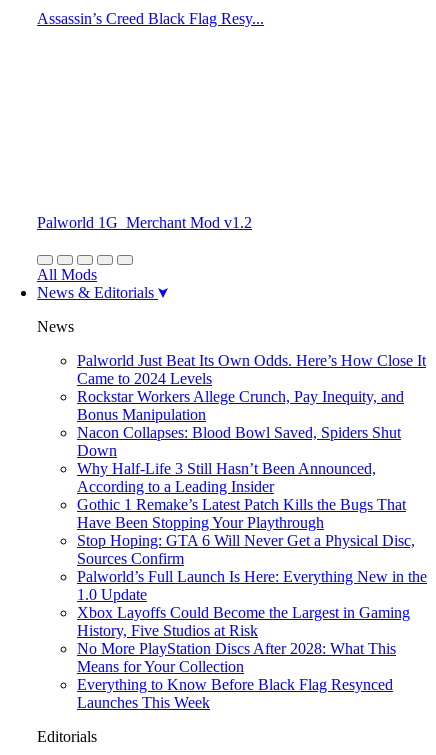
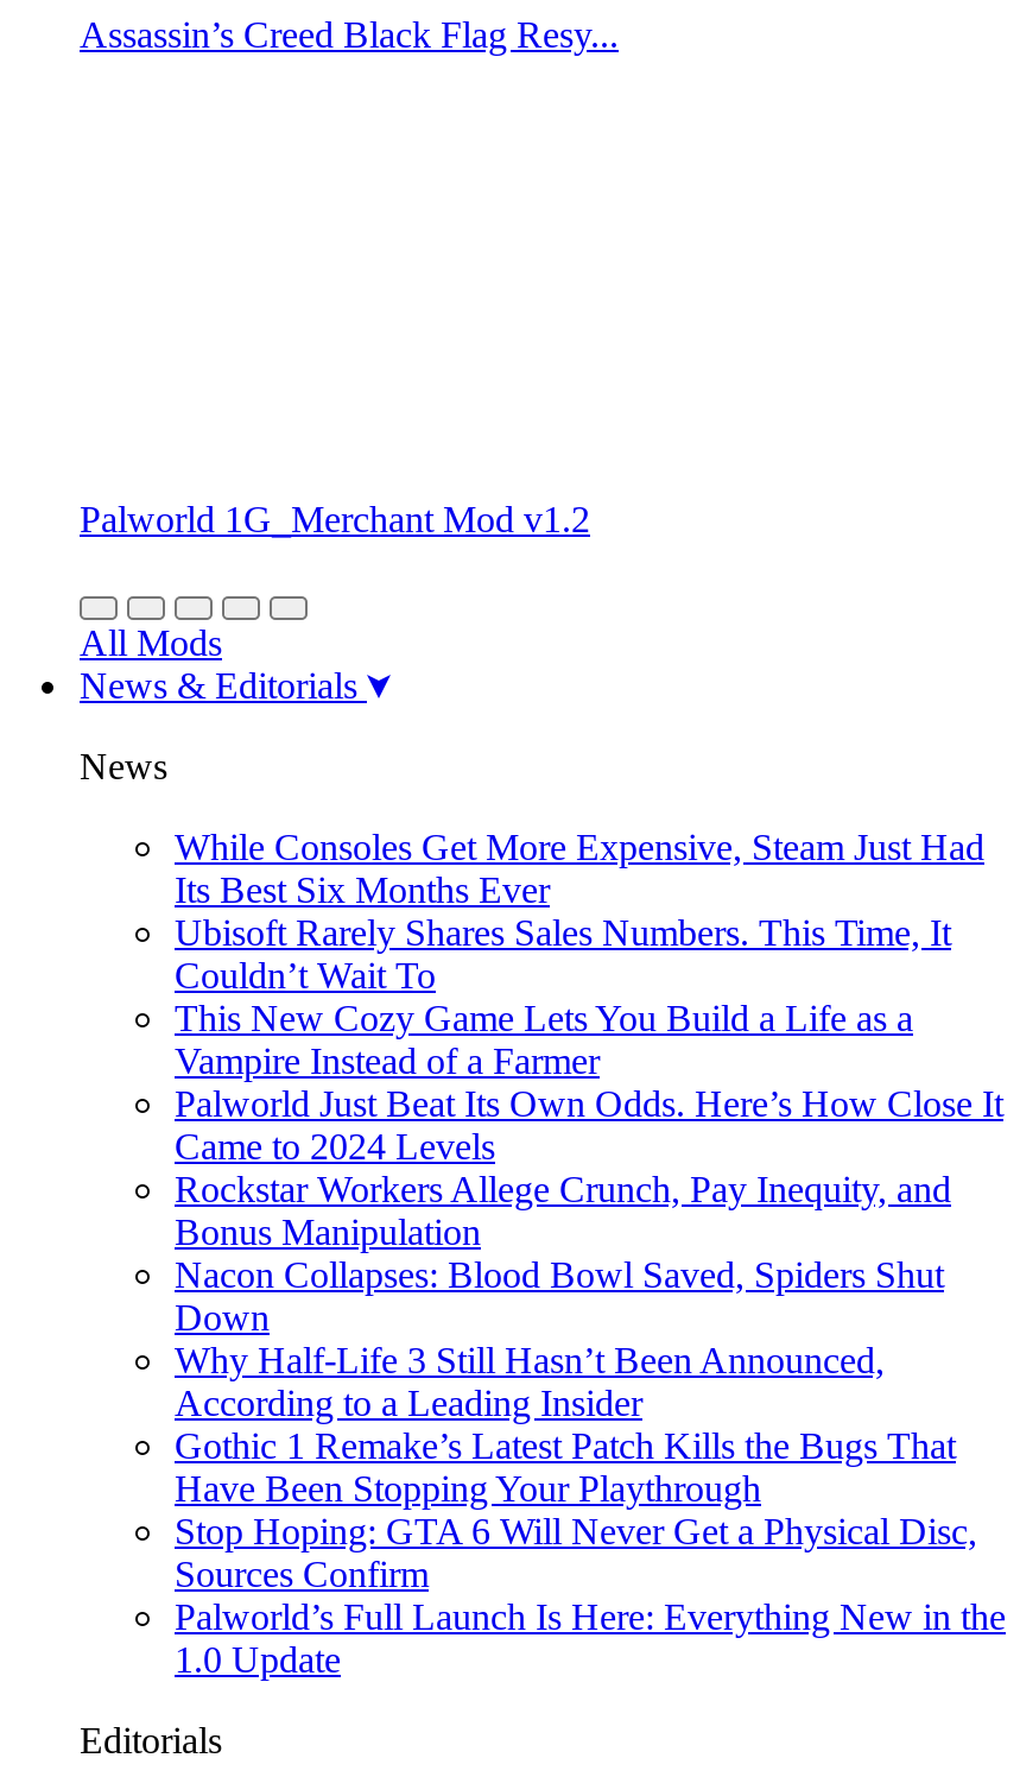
+ While Consoles Get More Expensive, Steam Just Had
+ Its Best Six Months Ever
+ Ubisoft Rarely Shares Sales Numbers. This Time, It
+ Couldn’t Wait To
+ This New Cozy Game Lets You Build a Life as a
+ Vampire Instead of a Farmer

moved down: Palworld Just Beat Its Own Odds. Here’s How Close It | Came to 2024 Levels | Rockstar Workers Allege Crunch, Pay Inequity, and | ... | Palworld’s Full Launch Is Here: Everything New in the | 1.0 Update

- Xbox Layoffs Could Become the Largest in Gaming
- History, Five Studios at Risk
- No More PlayStation Discs After 2028: What This
- Means for Your Collection
- Everything to Know Before Black Flag Resynced
- Launches This Week
